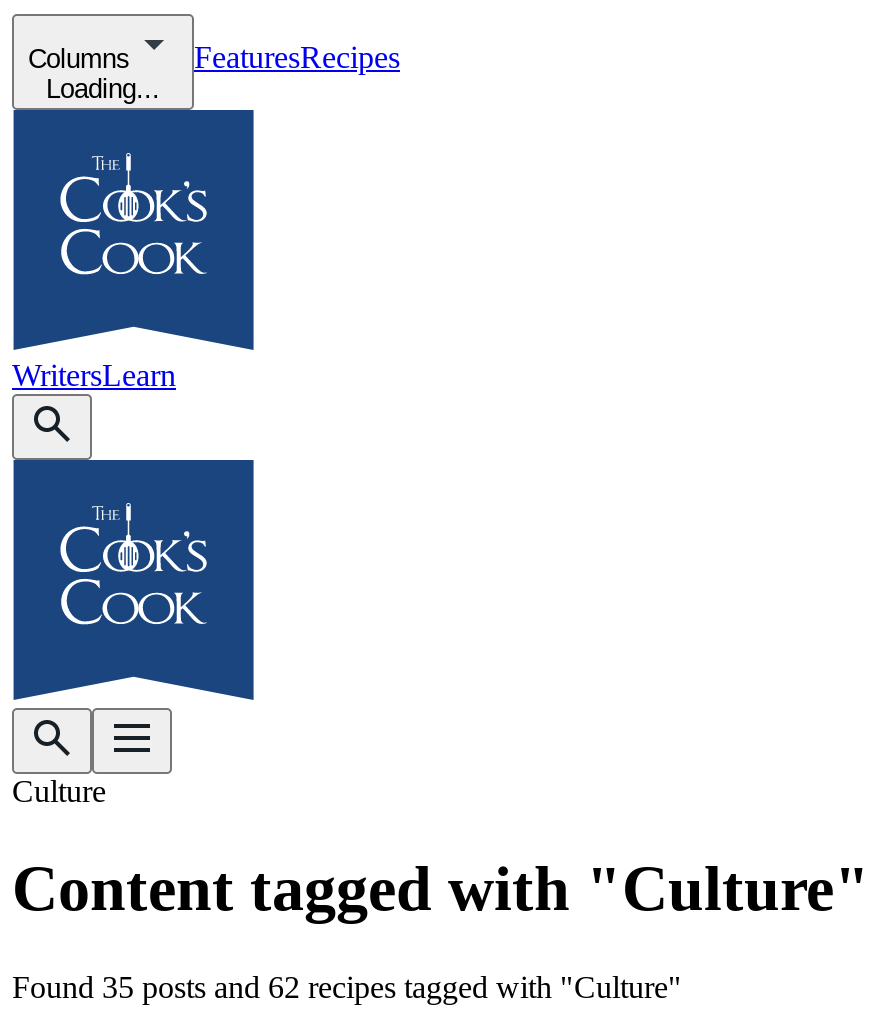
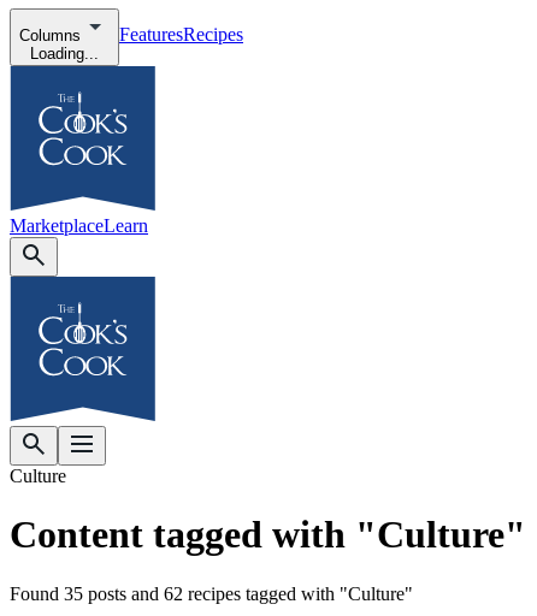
- WritersLearn
+ MarketplaceLearn
